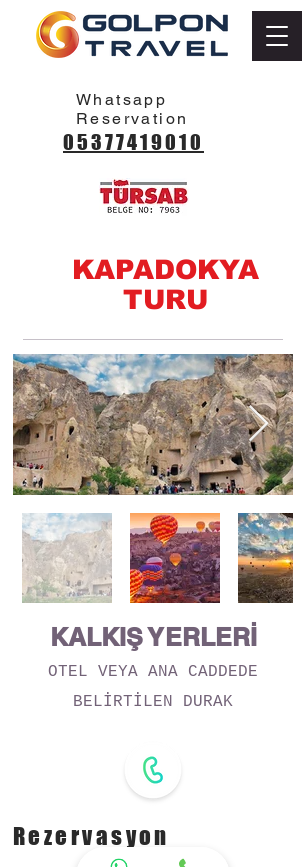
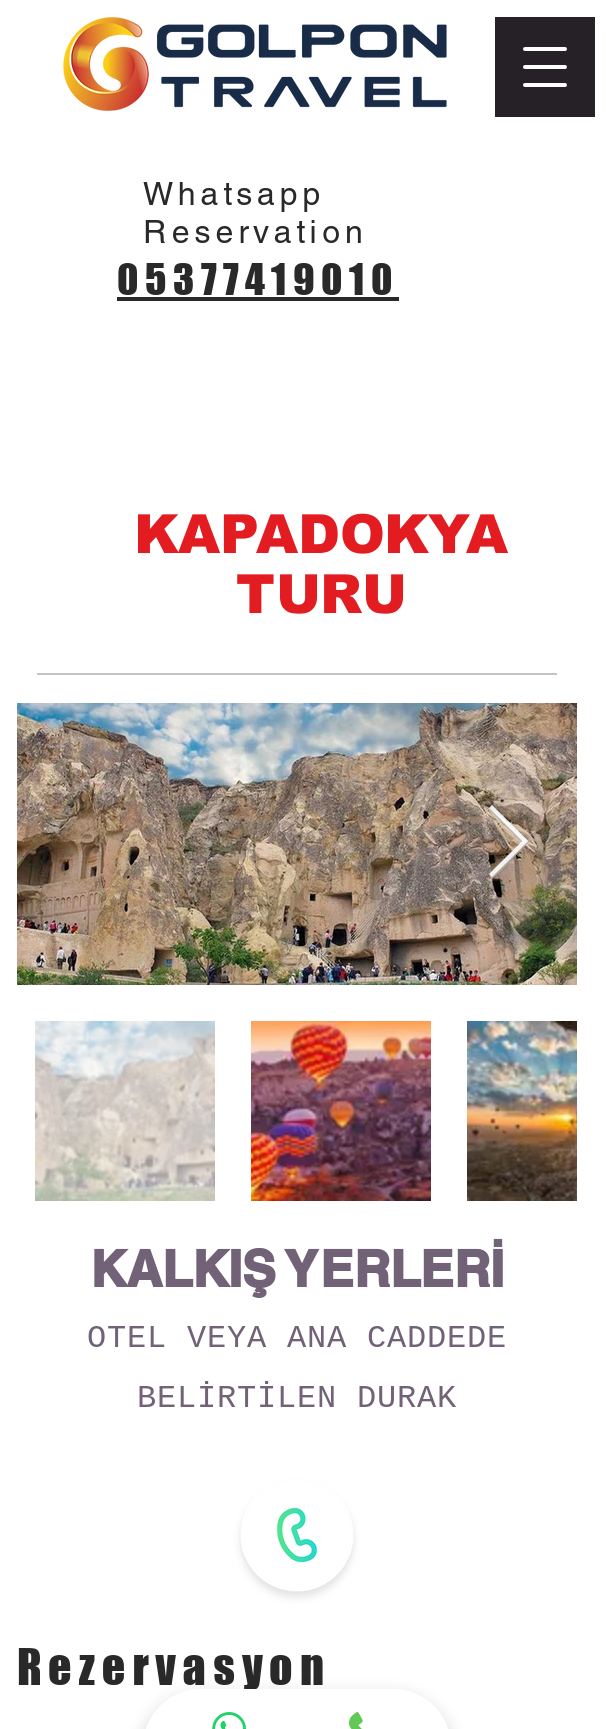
- [image]
